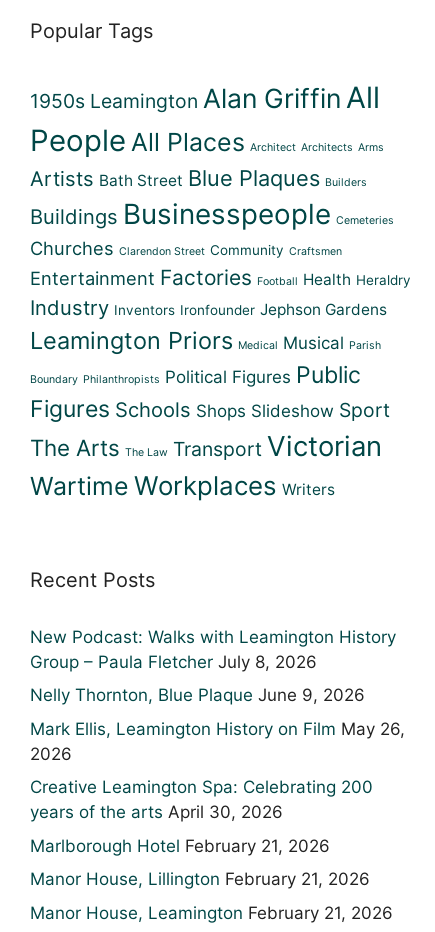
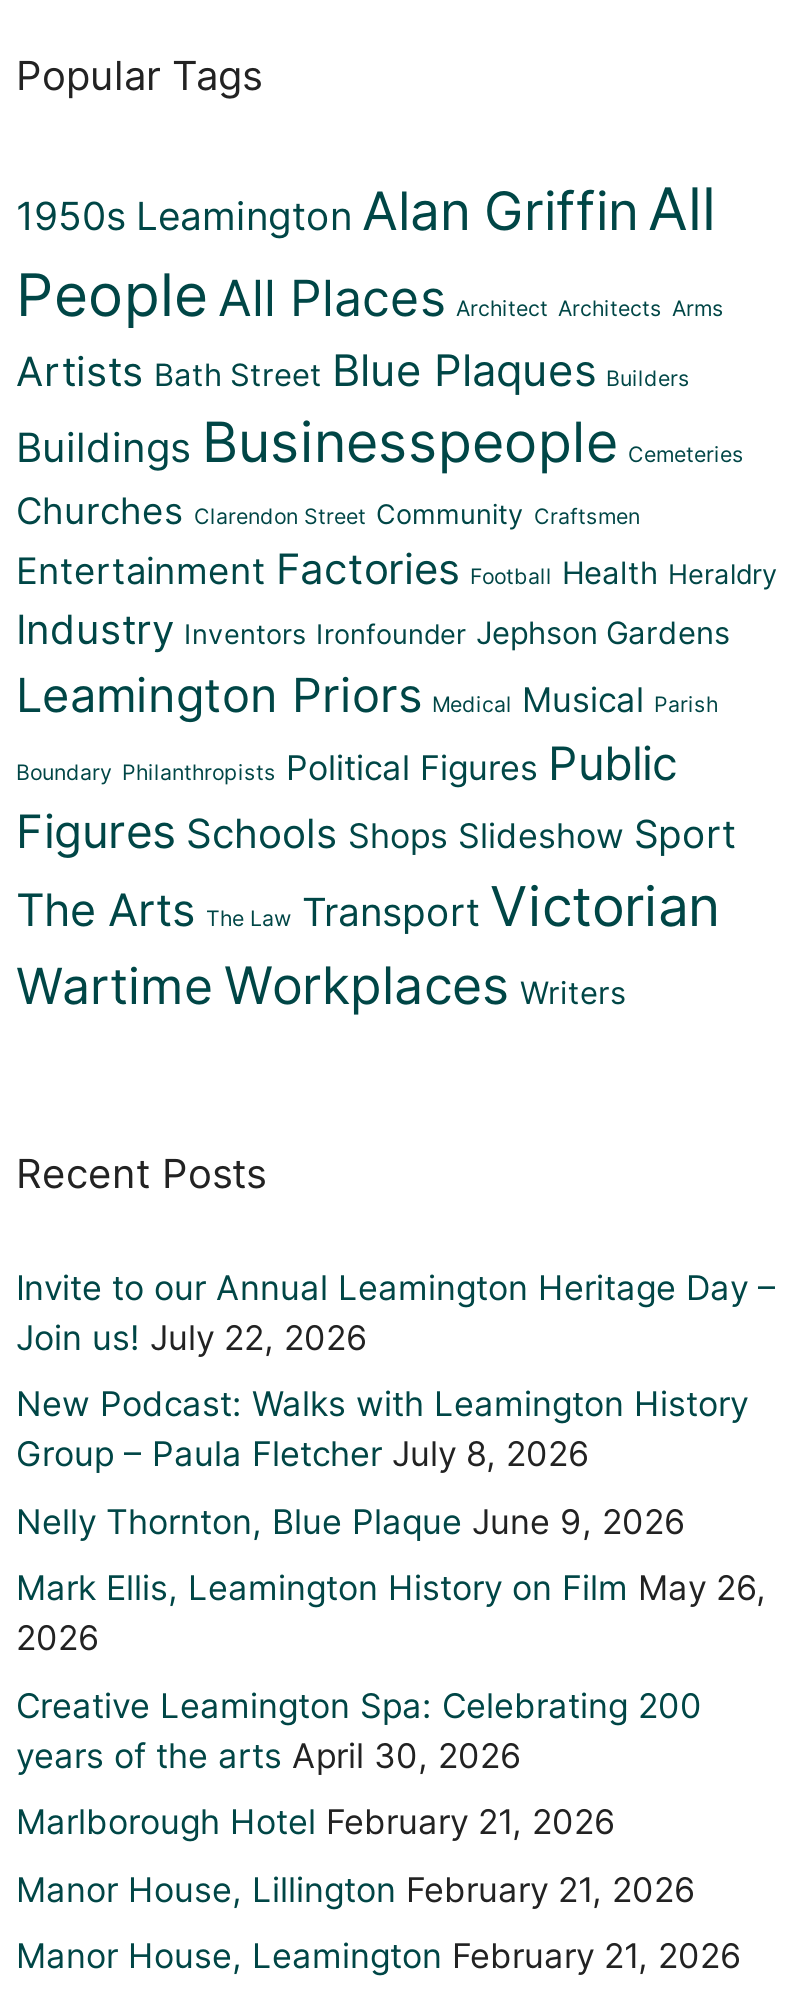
+ Invite to our Annual Leamington Heritage Day –
+ Join us! July 22, 2026
